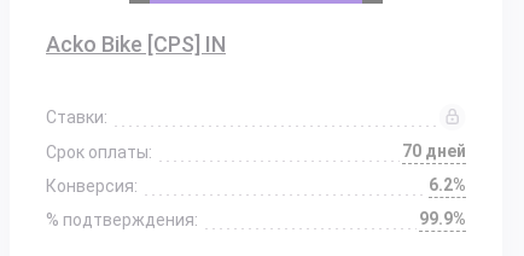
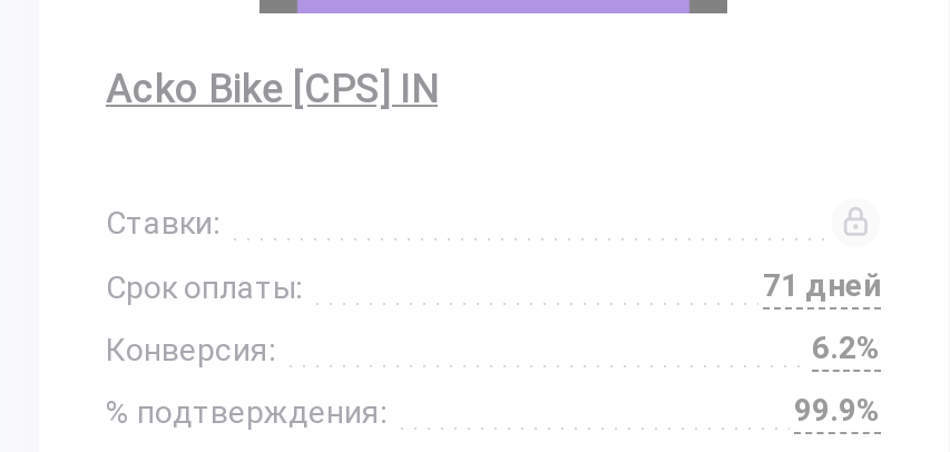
- 70 дней
+ 71 дней
